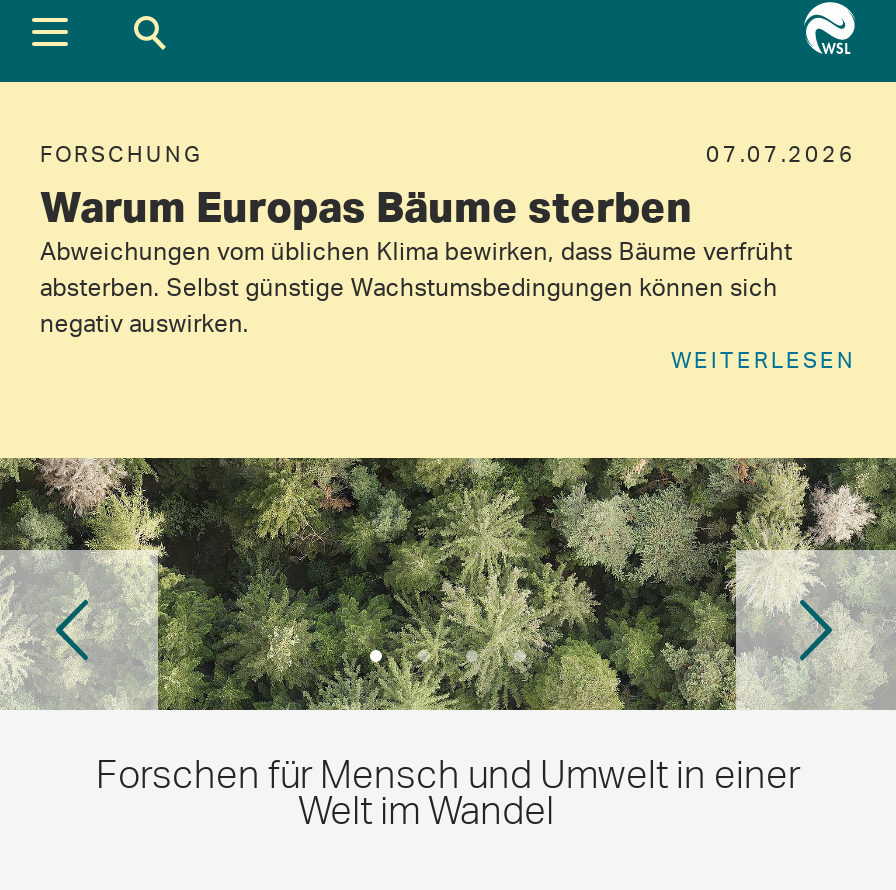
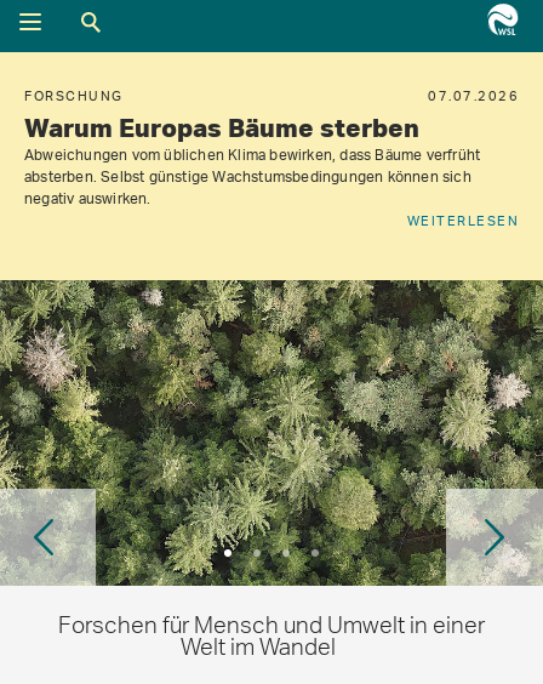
- [image]
+ [image]
